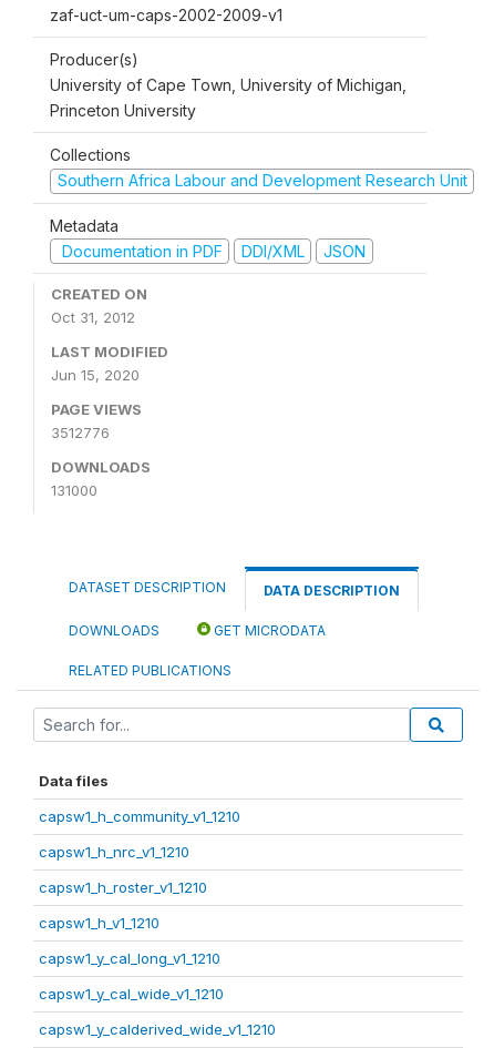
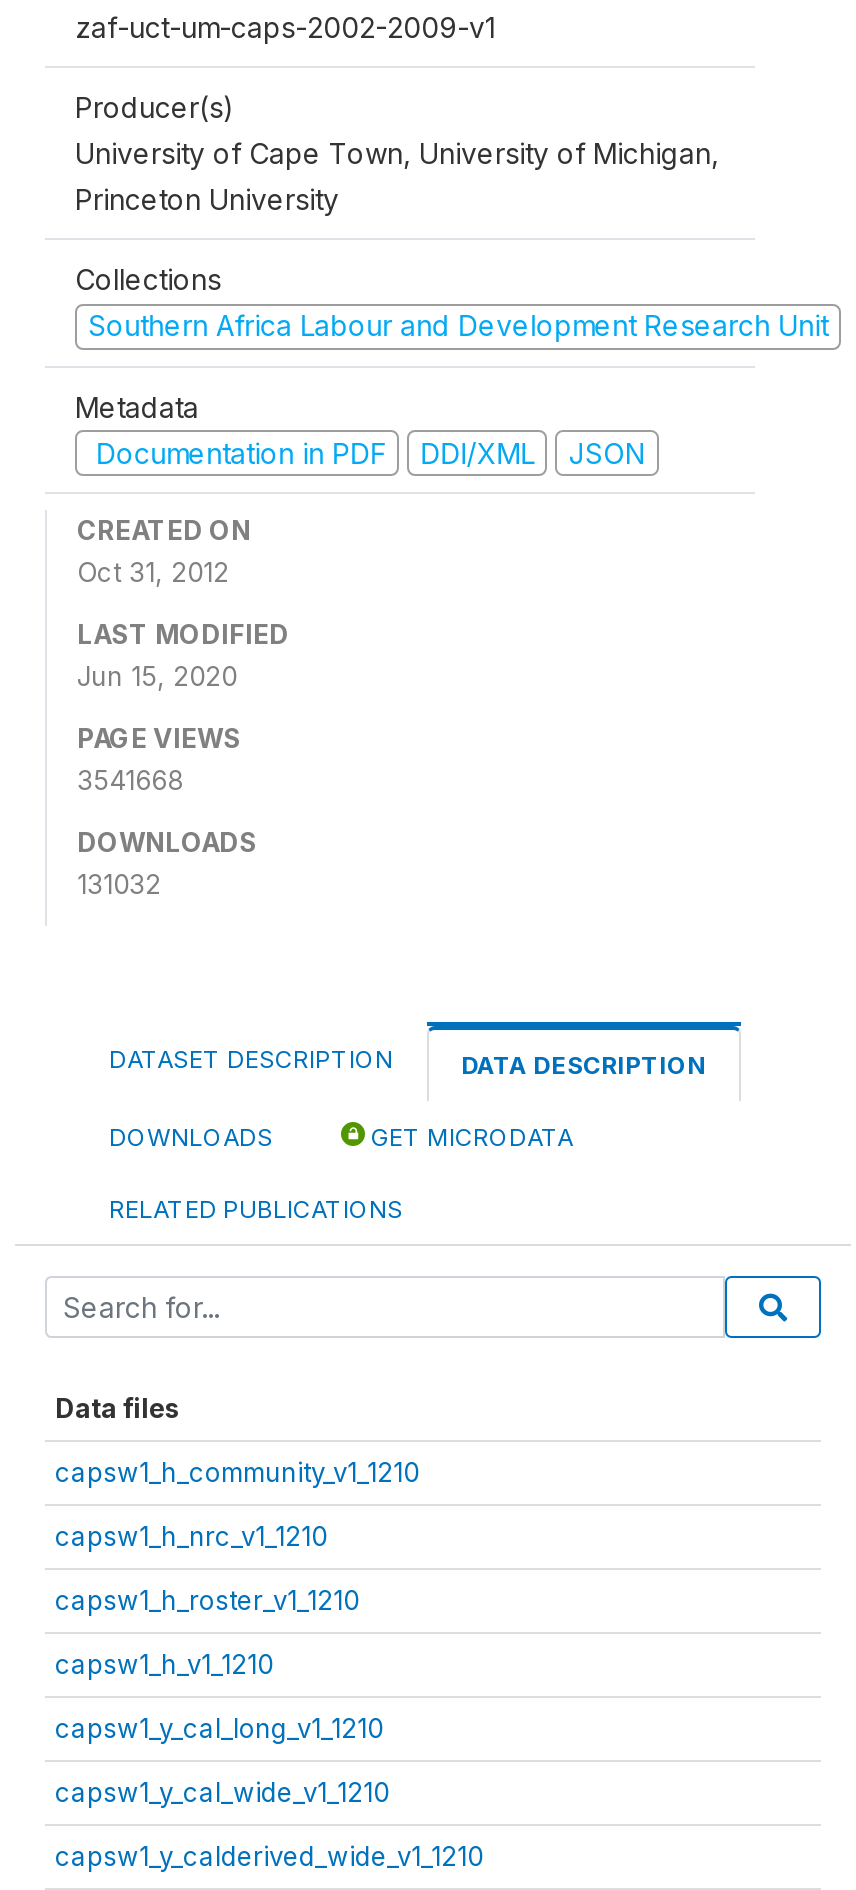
- 3512776
+ 3541668

- 131000
+ 131032
